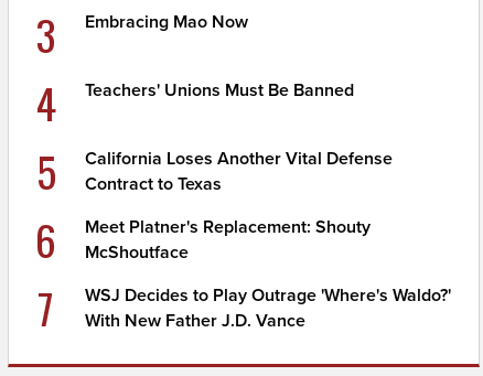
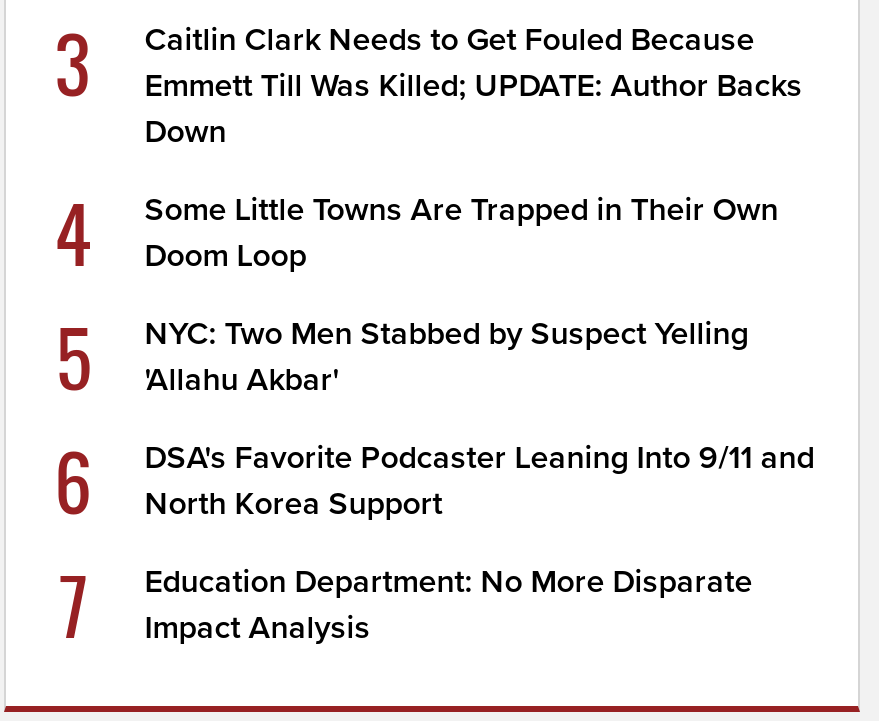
- Embracing Mao Now
+ Caitlin Clark Needs to Get Fouled Because
+ Emmett Till Was Killed; UPDATE: Author Backs
+ Down

- Teachers' Unions Must Be Banned
+ Some Little Towns Are Trapped in Their Own
+ Doom Loop

- California Loses Another Vital Defense
- Contract to Texas
+ NYC: Two Men Stabbed by Suspect Yelling
+ 'Allahu Akbar'

- Meet Platner's Replacement: Shouty
- McShoutface
+ DSA's Favorite Podcaster Leaning Into 9/11 and
+ North Korea Support

- WSJ Decides to Play Outrage 'Where's Waldo?'
- With New Father J.D. Vance
+ Education Department: No More Disparate
+ Impact Analysis
